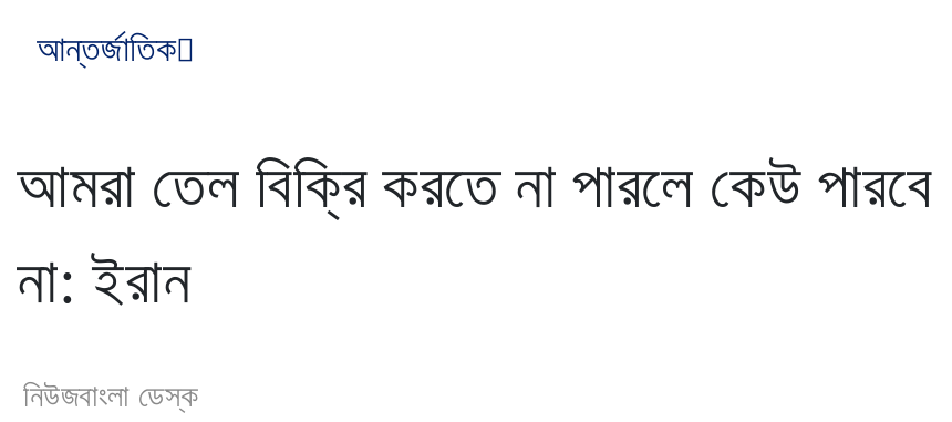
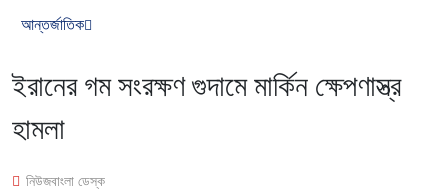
- আমরা তেল বিক্রি করতে না পারলে কেউ পারবে
- না: ইরান
+ ইরানের গম সংরক্ষণ গুদামে মার্কিন ক্ষেপণাস্ত্র
+ হামলা
